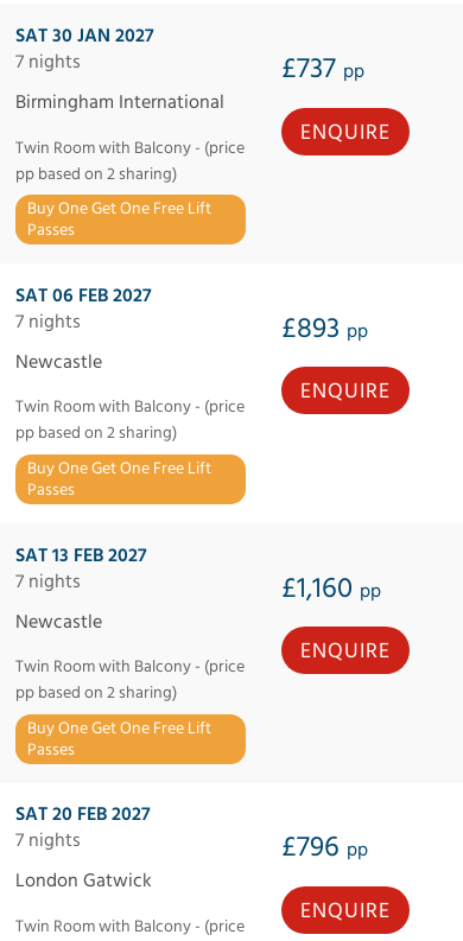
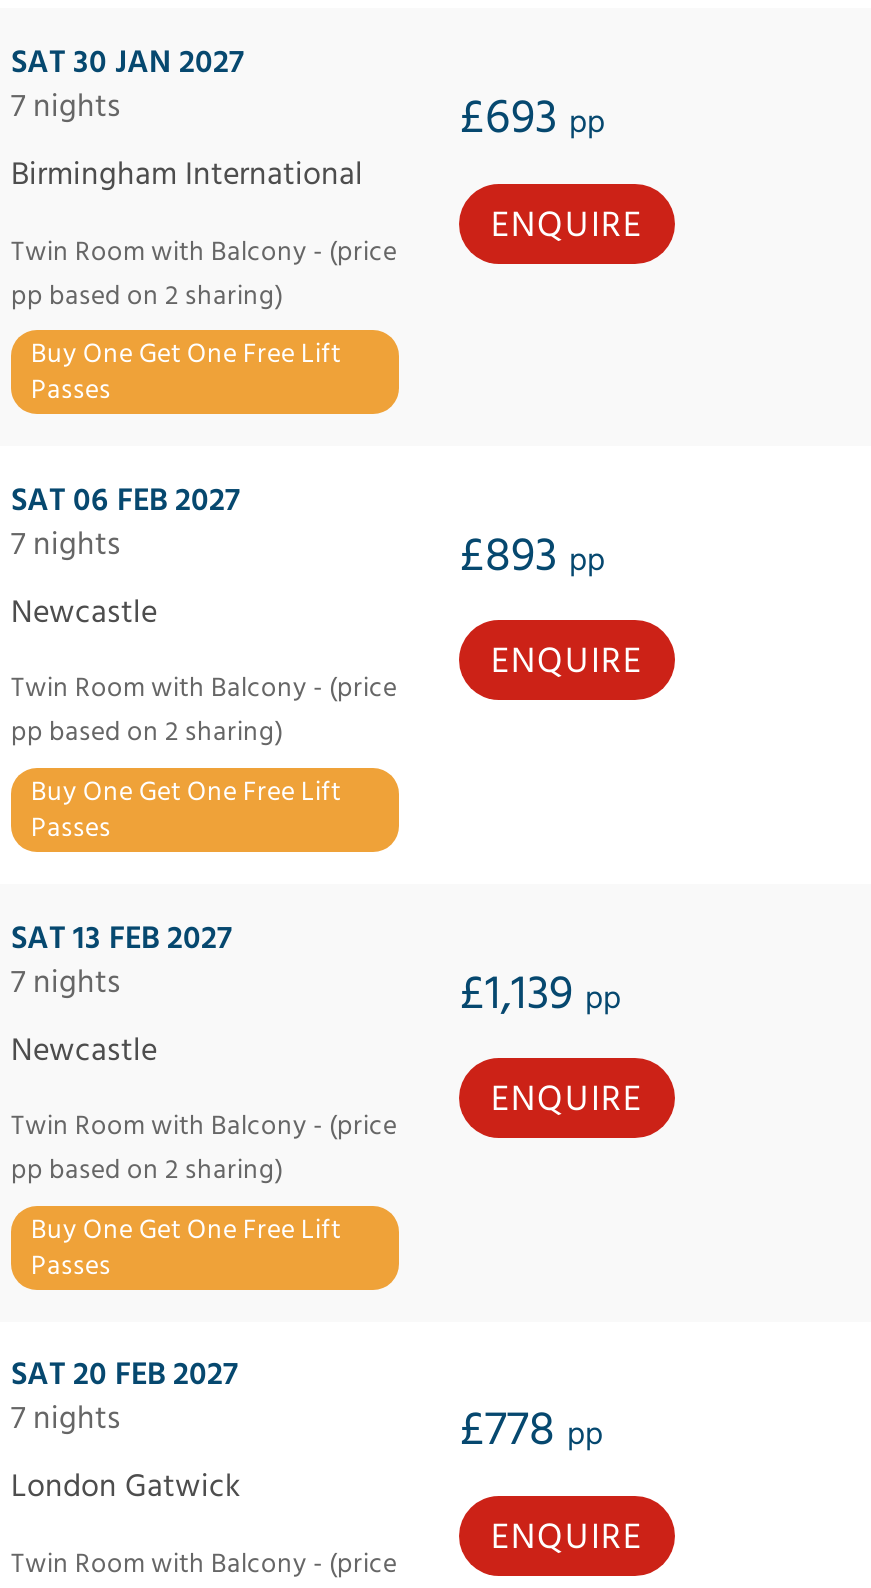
- £737 pp
+ £693 pp

- £1,160 pp
+ £1,139 pp

- £796 pp
+ £778 pp
